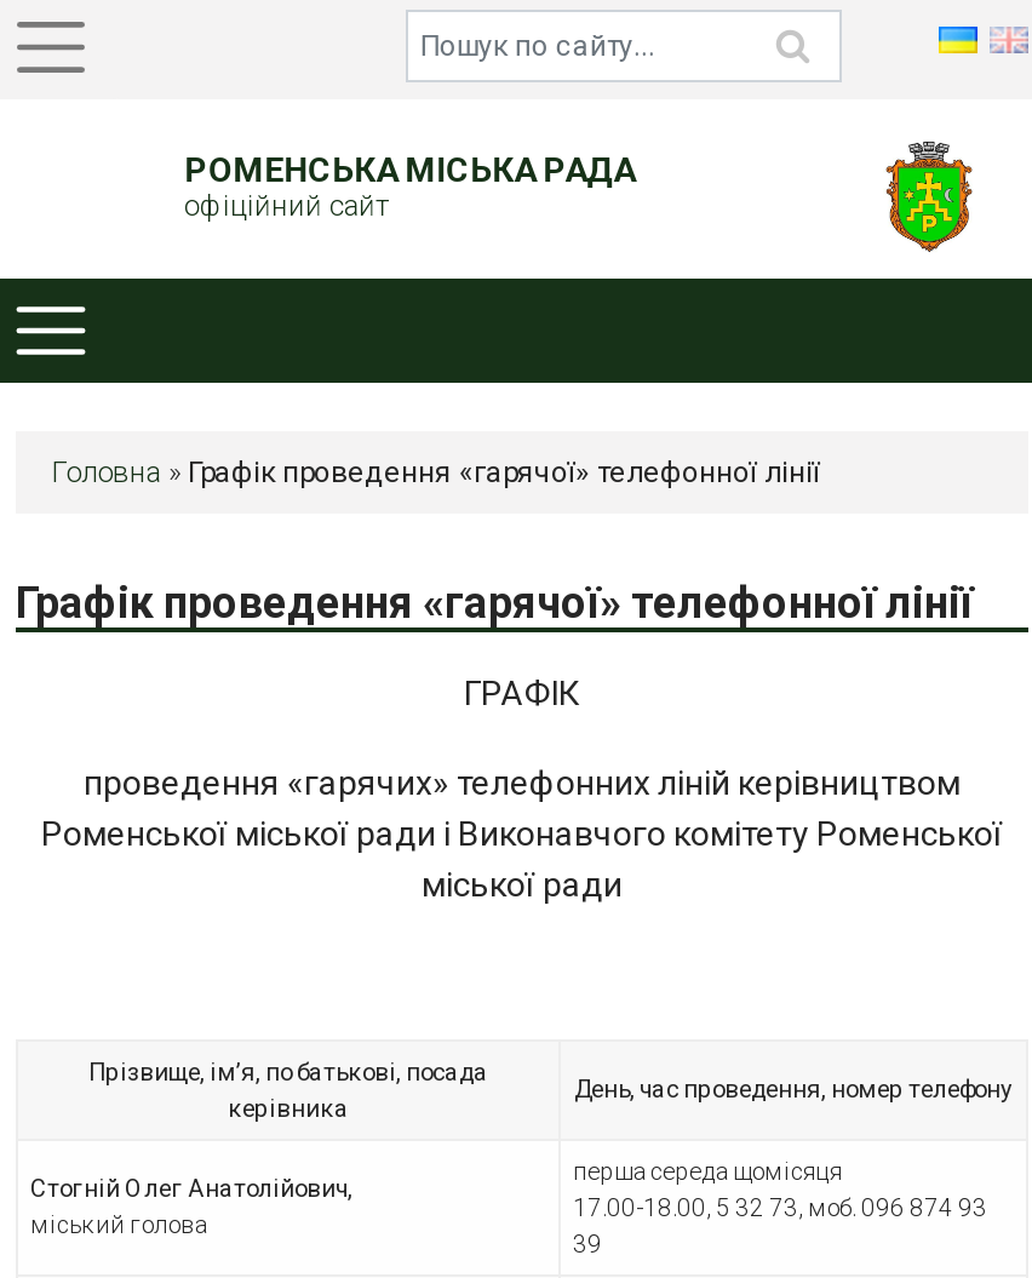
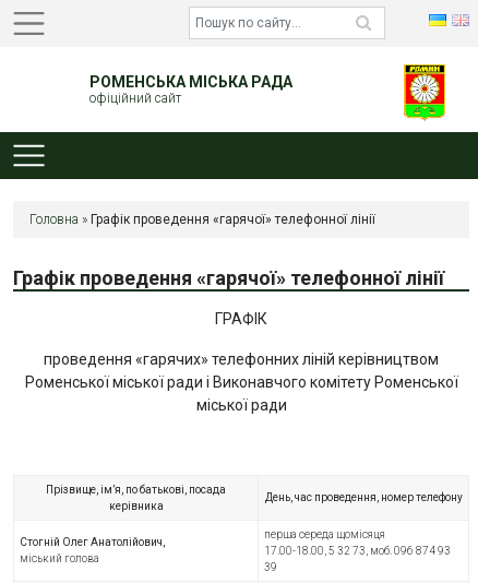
- [image]
+ [image]
